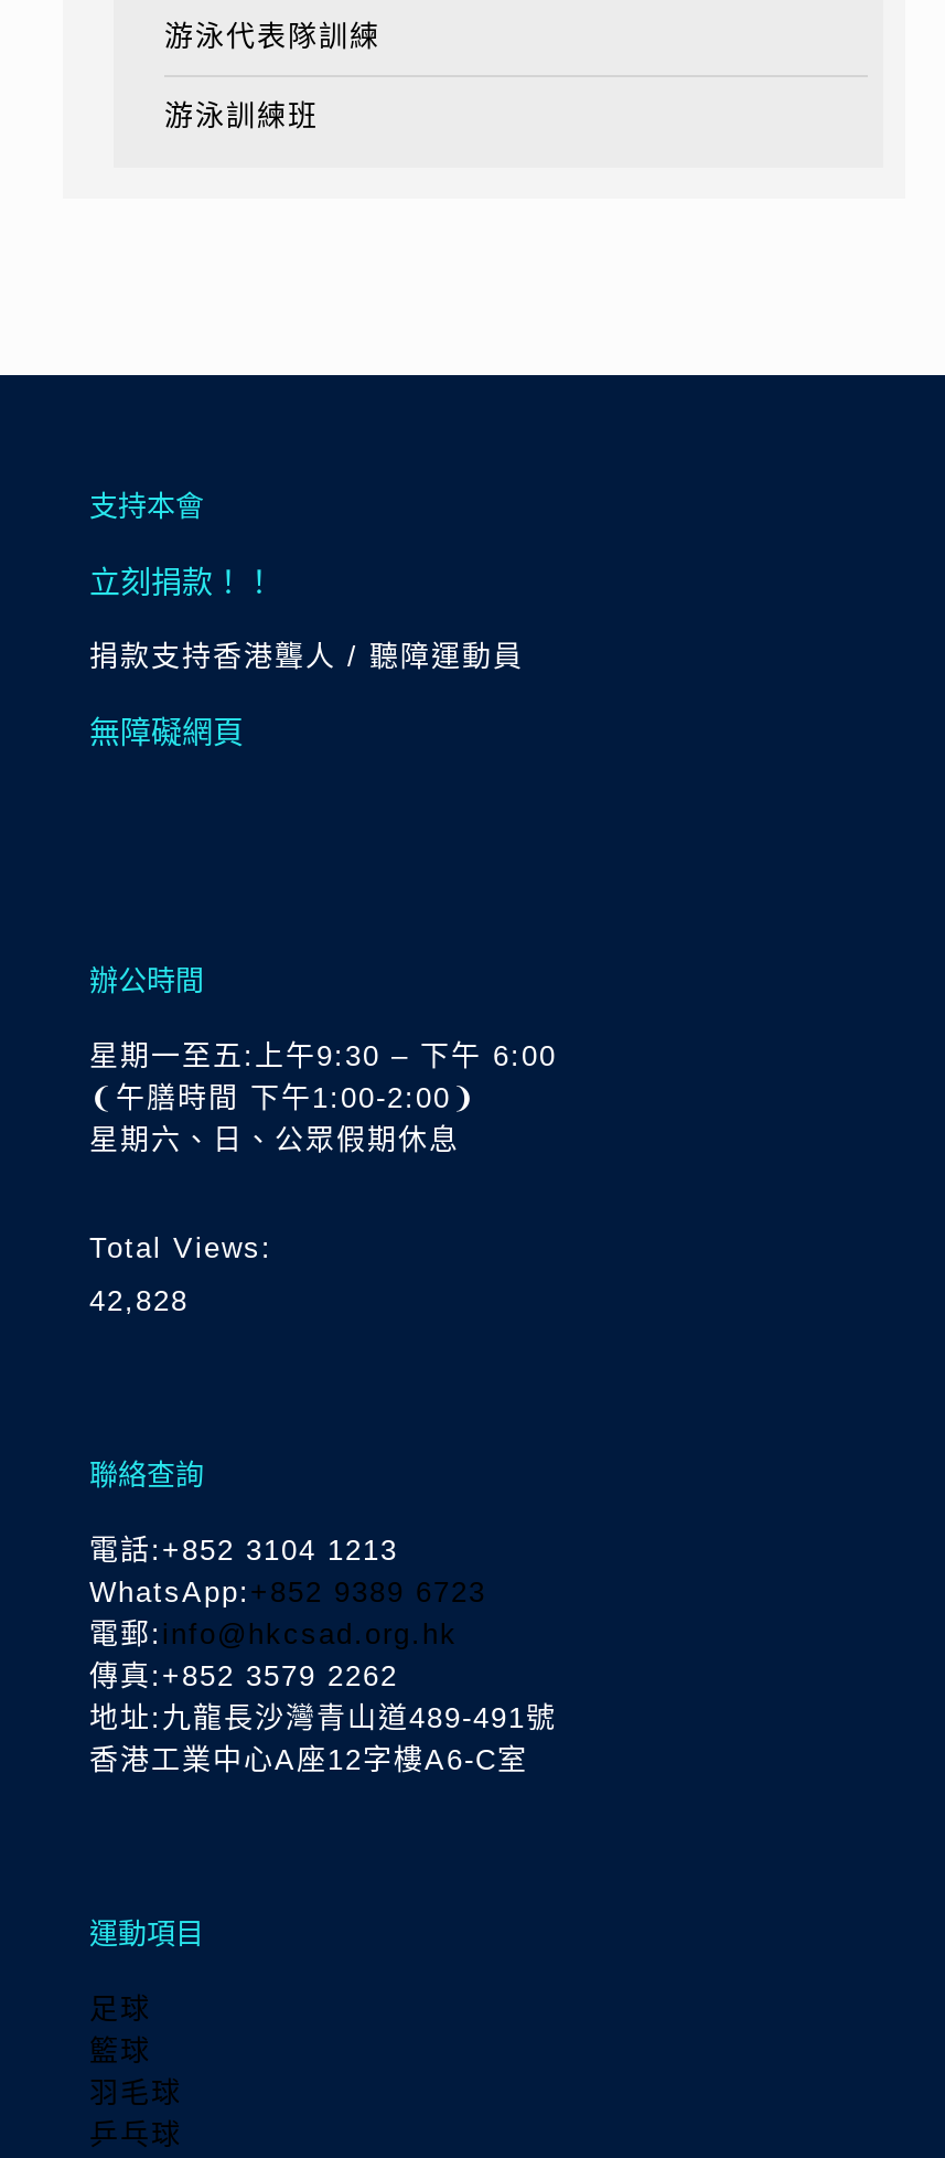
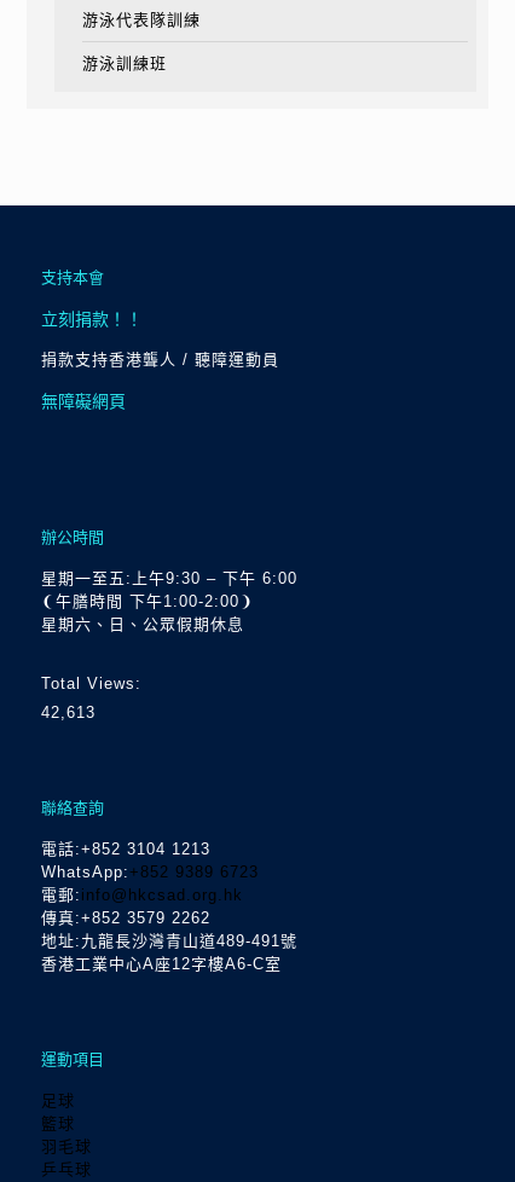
- 42,828
+ 42,613
